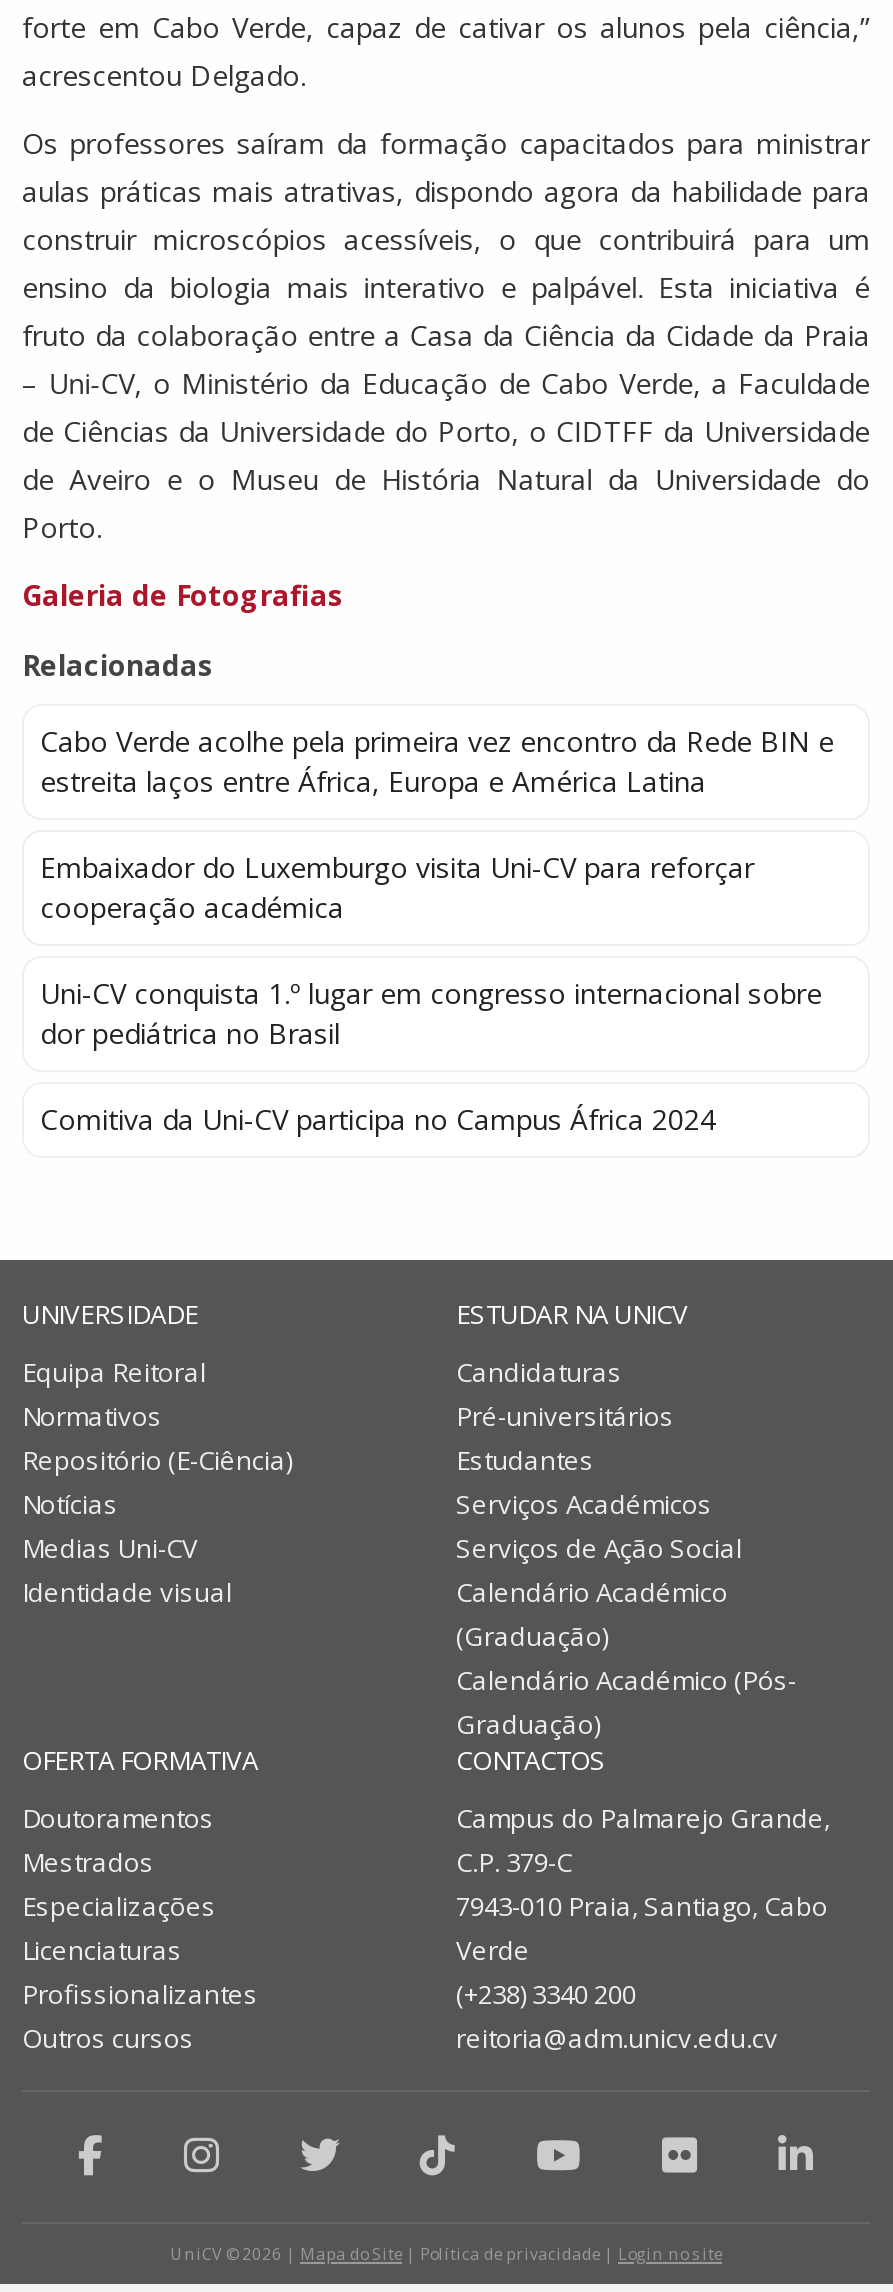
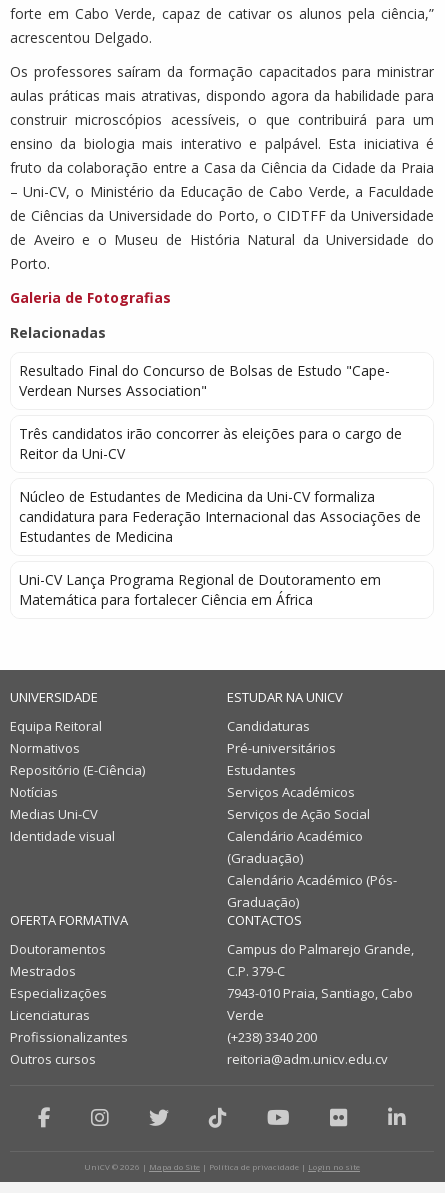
- Cabo Verde acolhe pela primeira vez encontro da Rede BIN e
- estreita laços entre África, Europa e América Latina
+ Resultado Final do Concurso de Bolsas de Estudo "Cape-
+ Verdean Nurses Association"

- Embaixador do Luxemburgo visita Uni-CV para reforçar
- cooperação académica
+ Três candidatos irão concorrer às eleições para o cargo de
+ Reitor da Uni-CV

- Uni-CV conquista 1.º lugar em congresso internacional sobre
- dor pediátrica no Brasil
+ Núcleo de Estudantes de Medicina da Uni-CV formaliza
+ candidatura para Federação Internacional das Associações de
+ Estudantes de Medicina

- Comitiva da Uni-CV participa no Campus África 2024
+ Uni-CV Lança Programa Regional de Doutoramento em
+ Matemática para fortalecer Ciência em África
